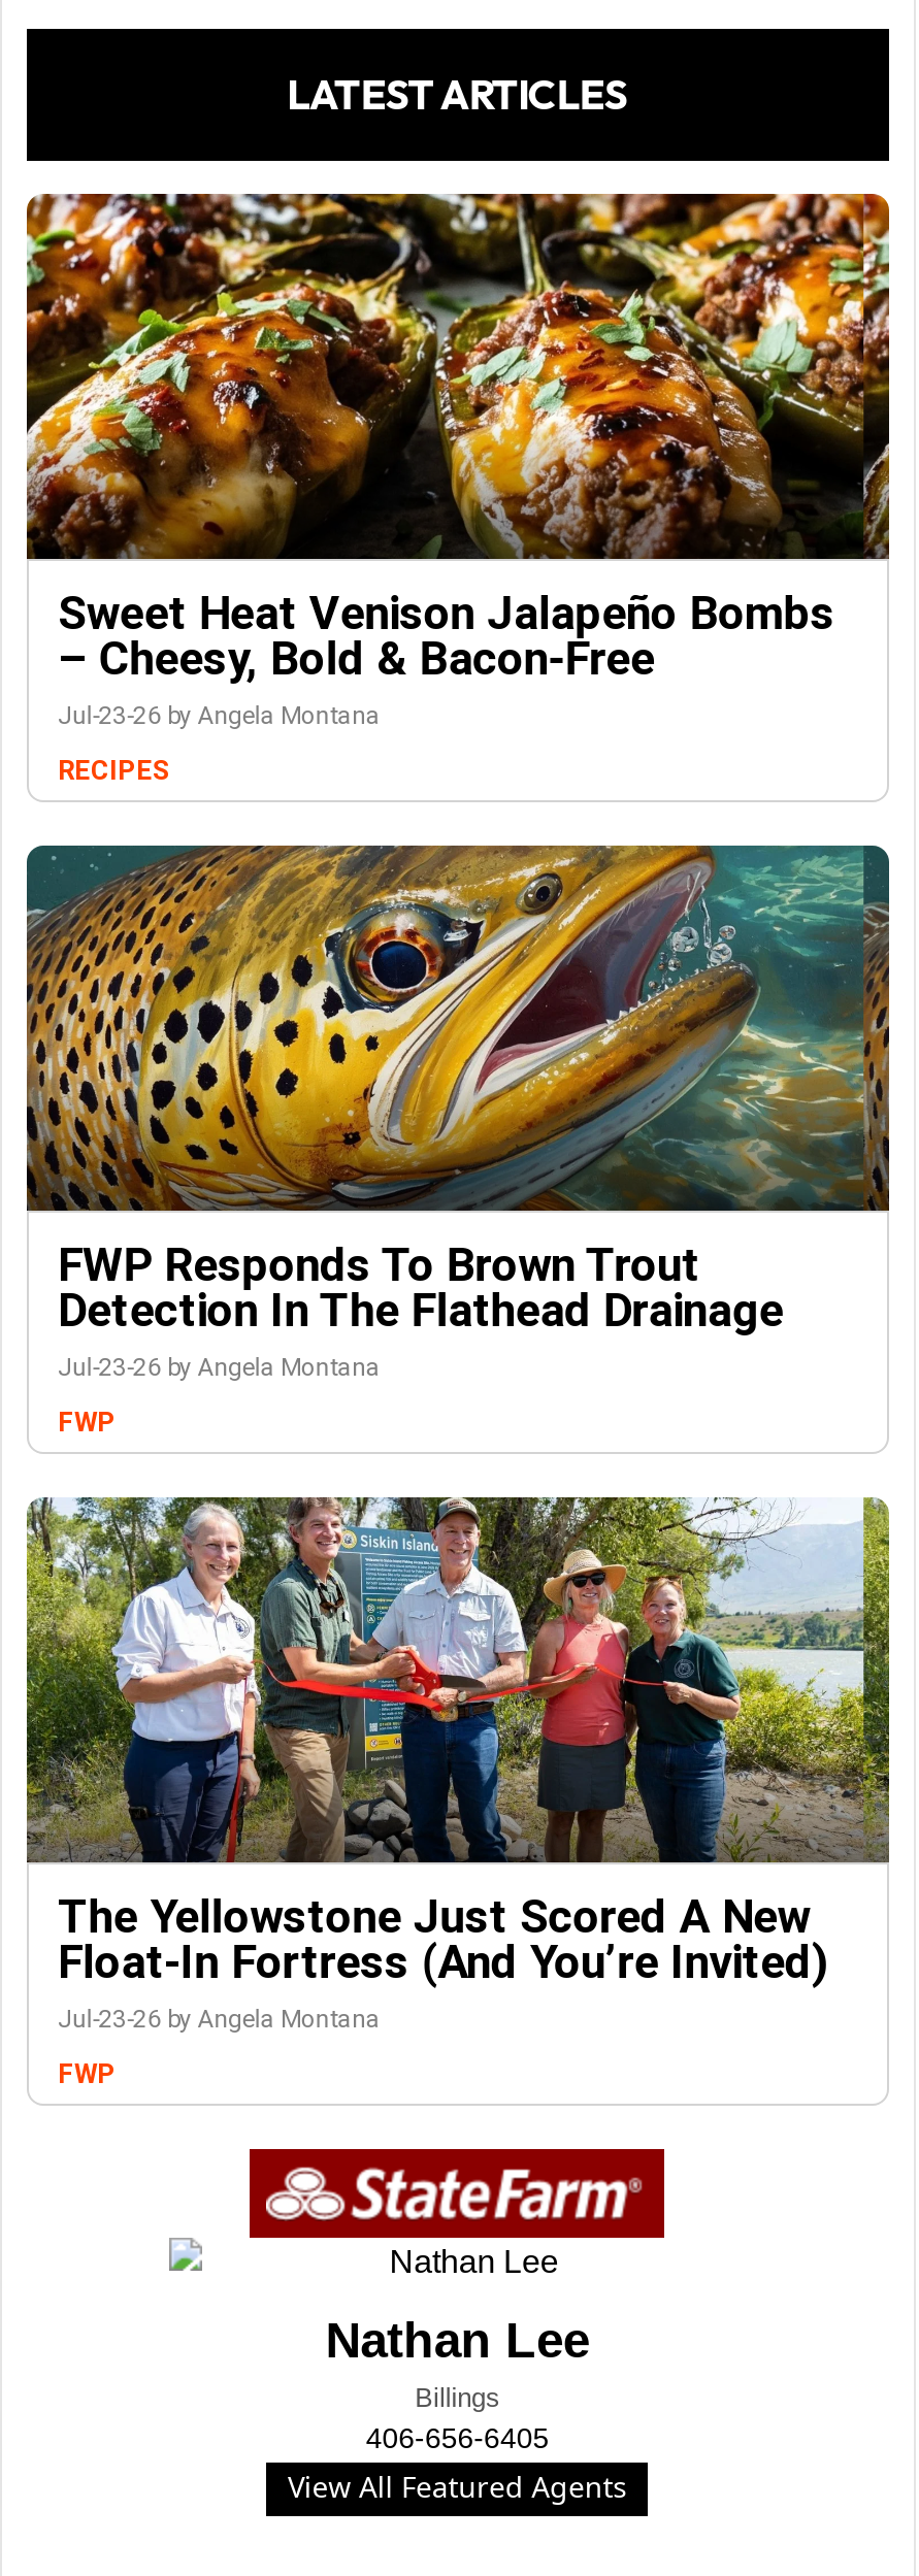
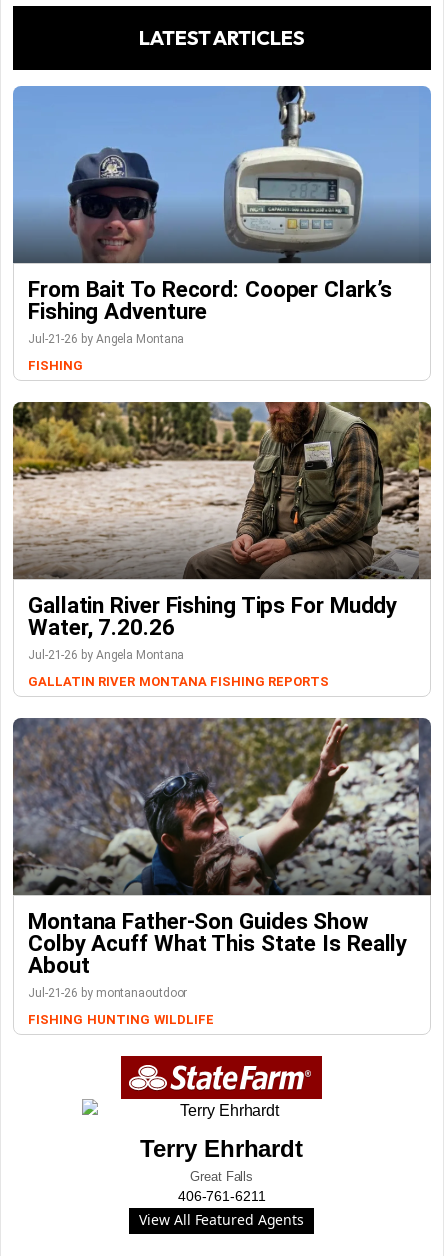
- [image]
- Sweet Heat Venison Jalapeño Bombs
- – Cheesy, Bold & Bacon-Free
- Jul-23-26 by Angela Montana
+ [image]
+ From Bait To Record: Cooper Clark’s
+ Fishing Adventure
+ Jul-21-26 by Angela Montana

- RECIPES
+ FISHING

- [image]
- FWP Responds To Brown Trout
- Detection In The Flathead Drainage
- Jul-23-26 by Angela Montana
+ [image]
+ Gallatin River Fishing Tips For Muddy
+ Water, 7.20.26
+ Jul-21-26 by Angela Montana

- FWP
+ GALLATIN RIVER MONTANA FISHING REPORTS

- [image]
- The Yellowstone Just Scored A New
- Float-In Fortress (And You’re Invited)
- Jul-23-26 by Angela Montana
+ [image]
+ Montana Father-Son Guides Show
+ Colby Acuff What This State Is Really
+ About
+ Jul-21-26 by montanaoutdoor

- FWP
+ FISHING HUNTING WILDLIFE

- Nathan Lee
- Billings
- 406-656-6405
+ Terry Ehrhardt
+ Great Falls
+ 406-761-6211
